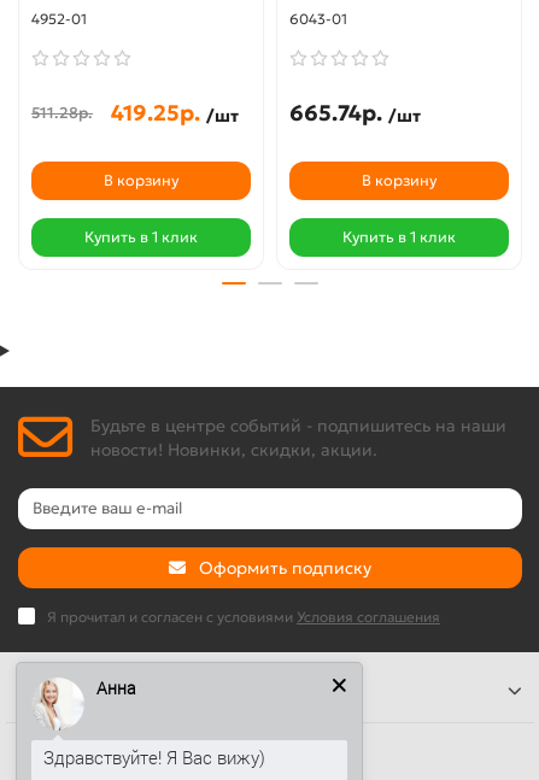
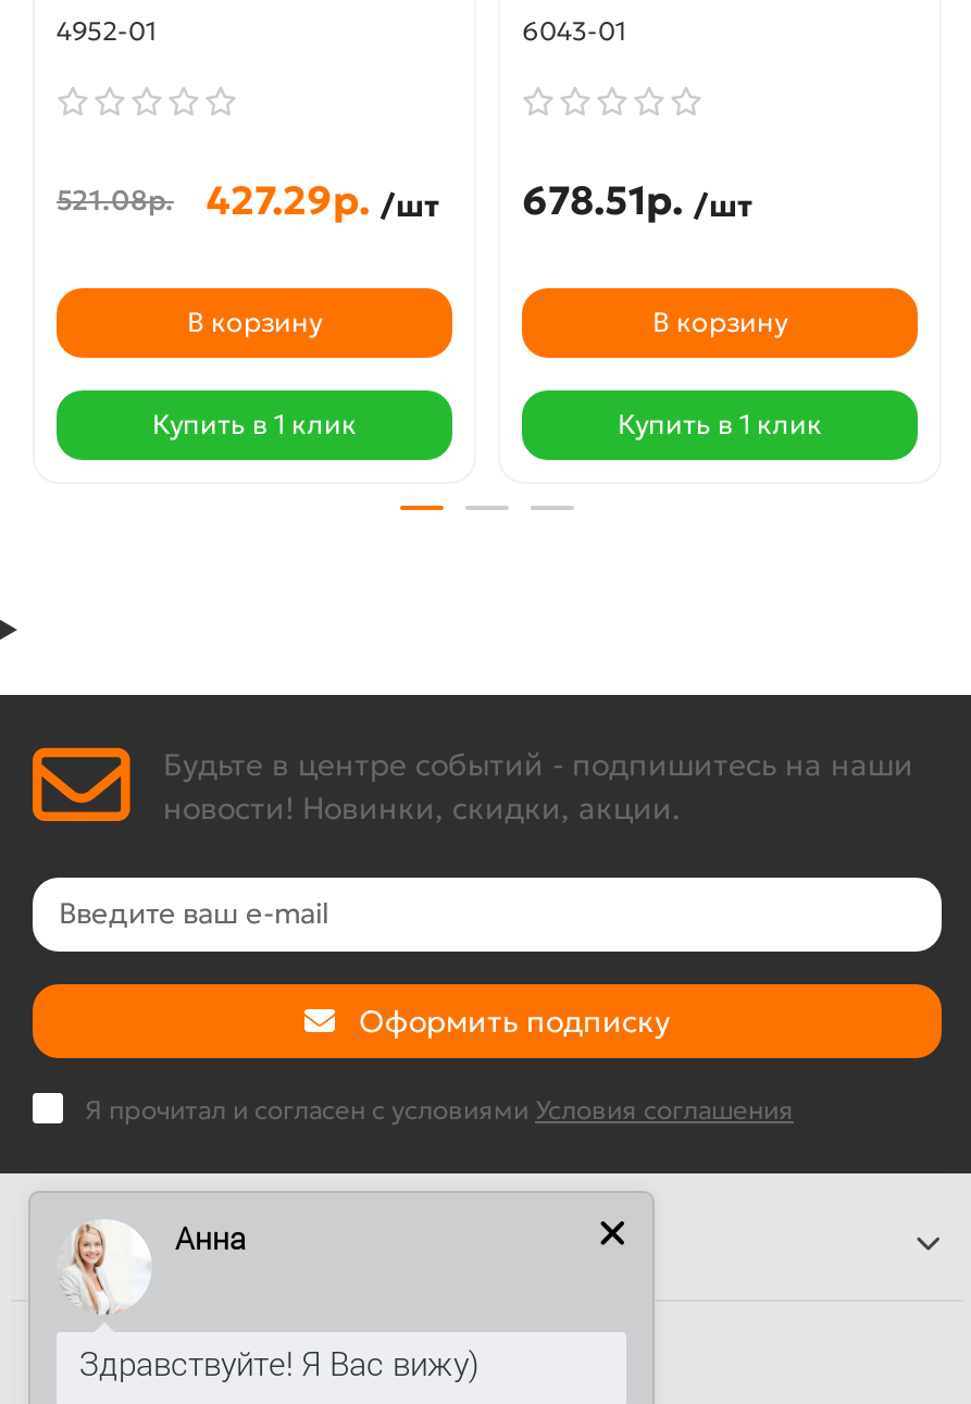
- 511.28р.
- 419.25р. /шт
+ 521.08р.
+ 427.29р. /шт

- 665.74р. /шт
+ 678.51р. /шт
